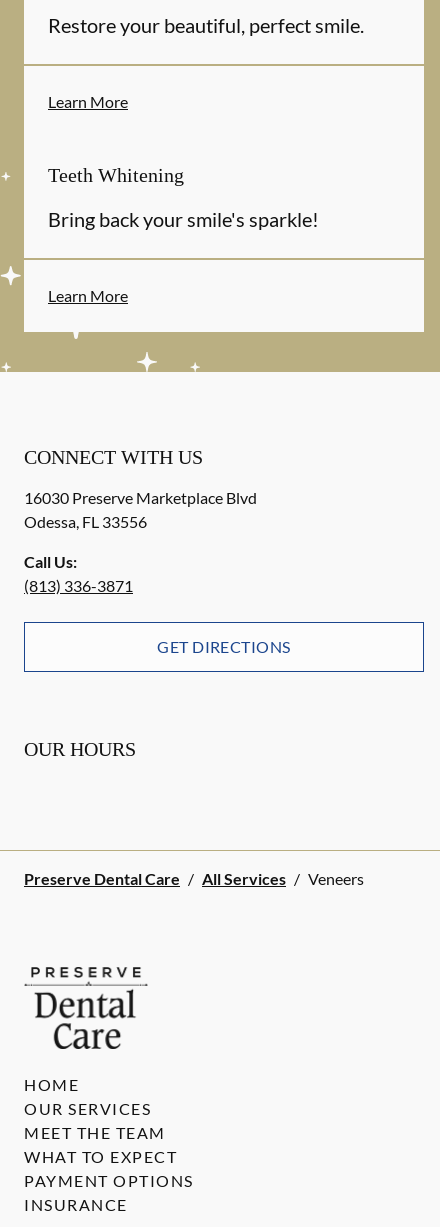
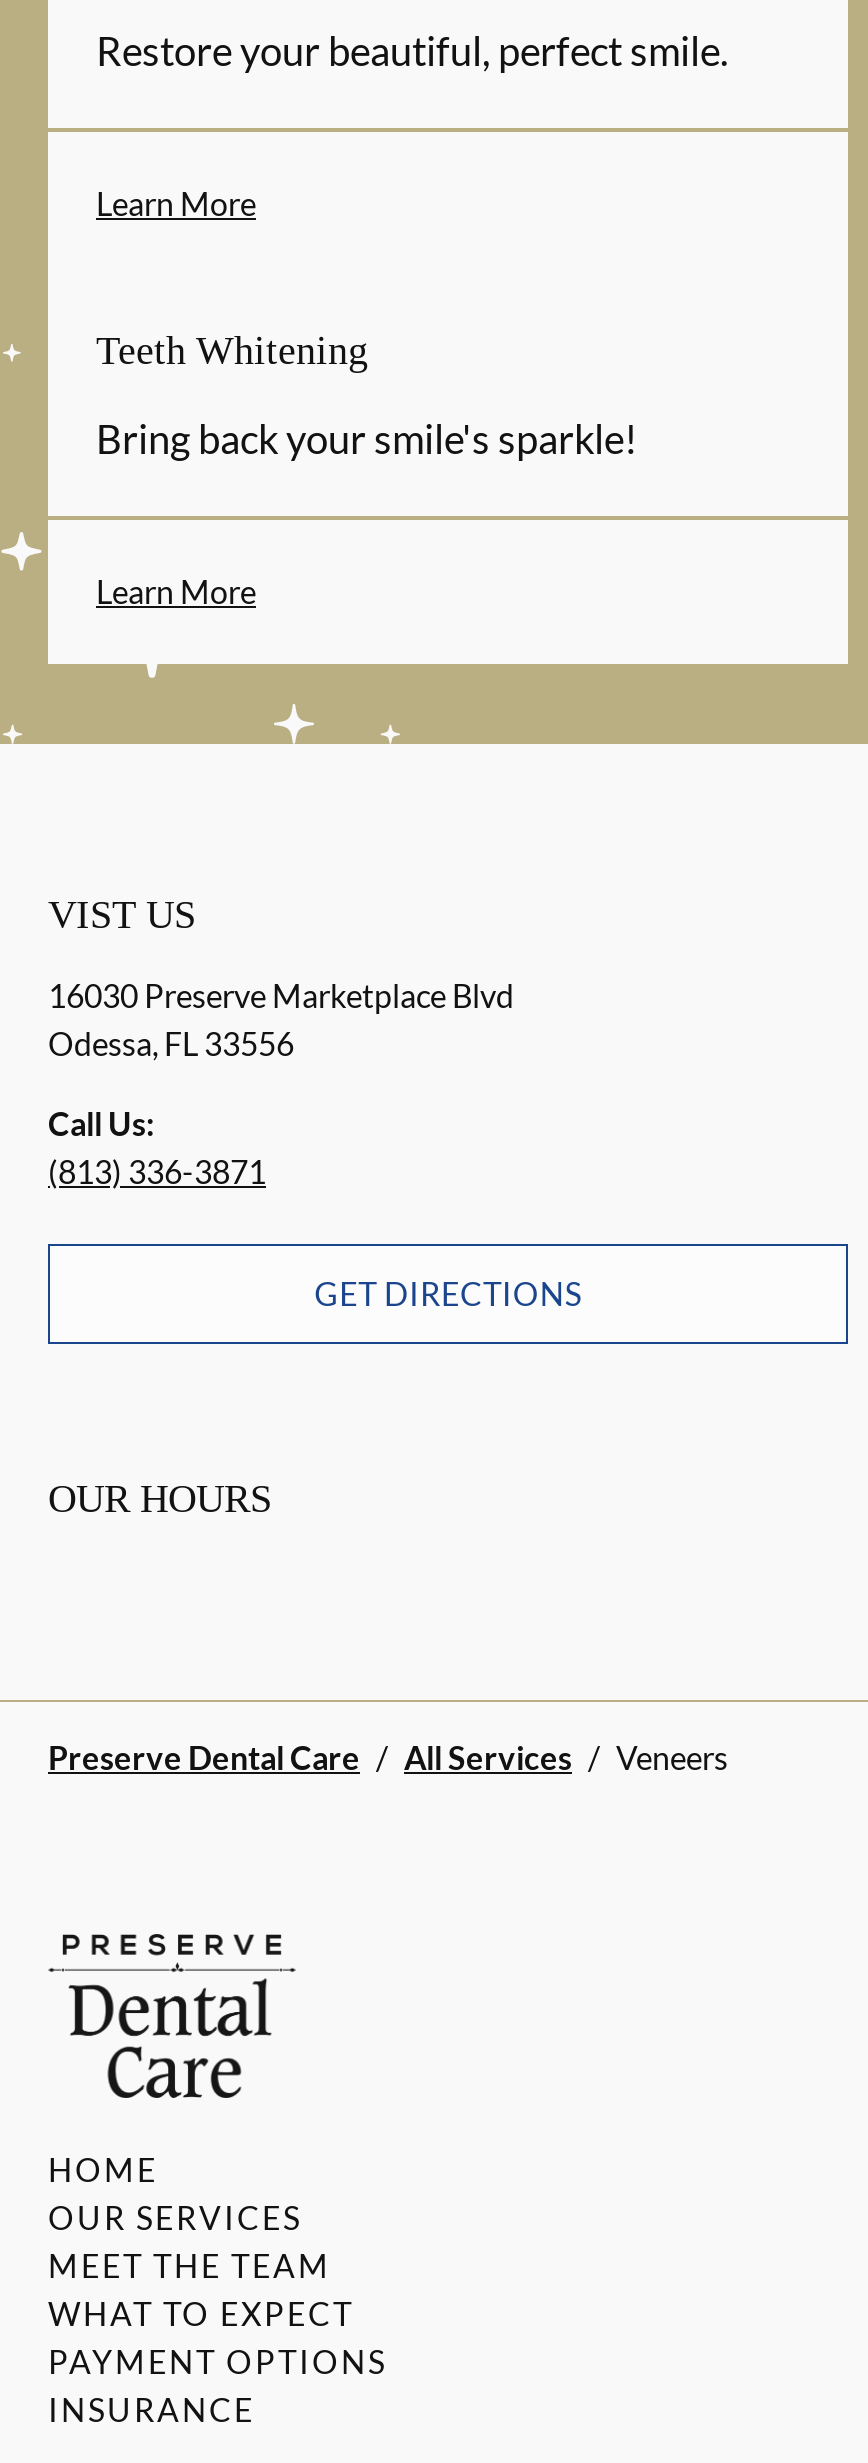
- CONNECT WITH US
+ VIST US
